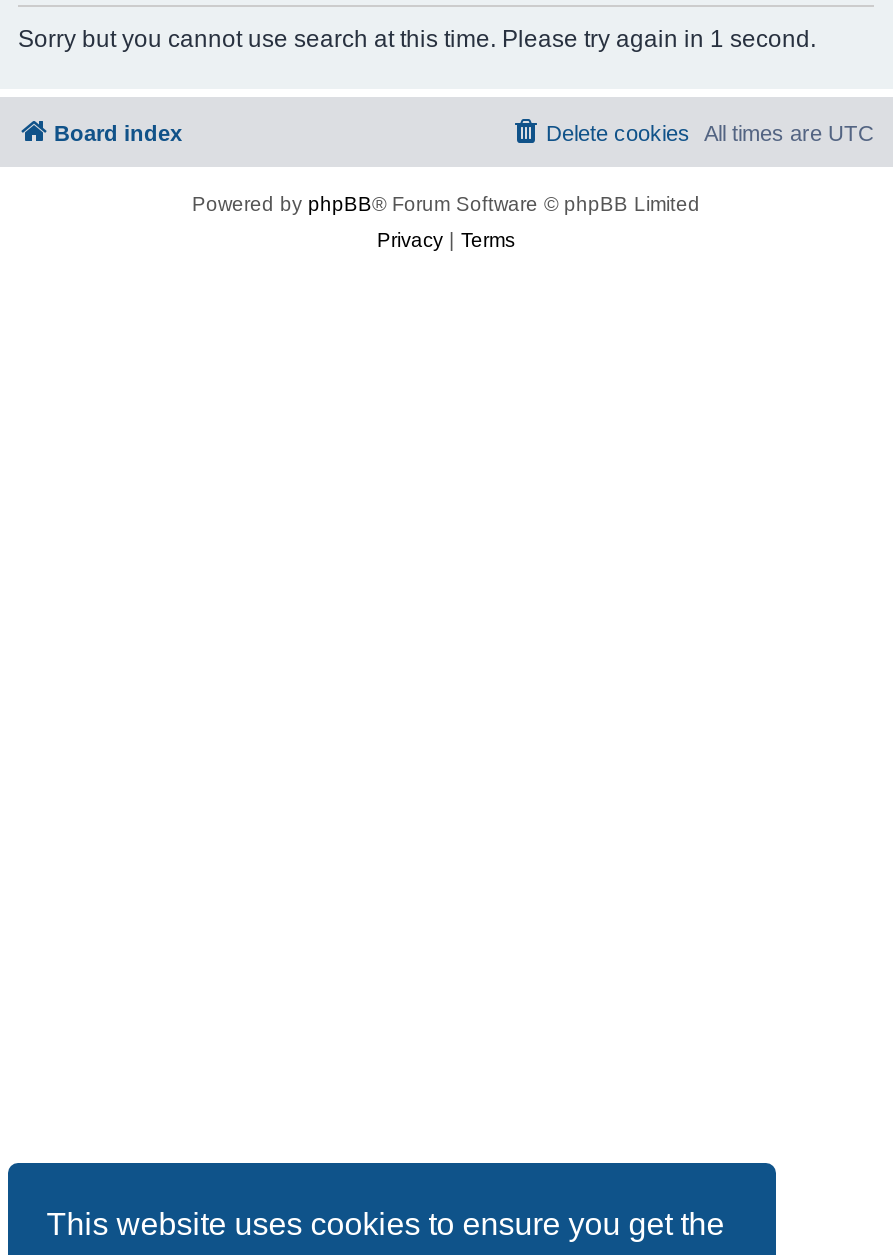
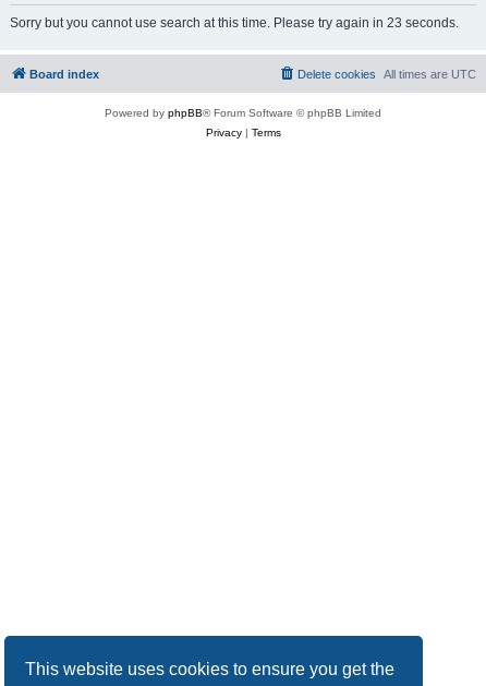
- Sorry but you cannot use search at this time. Please try again in 1 second.
+ Sorry but you cannot use search at this time. Please try again in 23 seconds.
